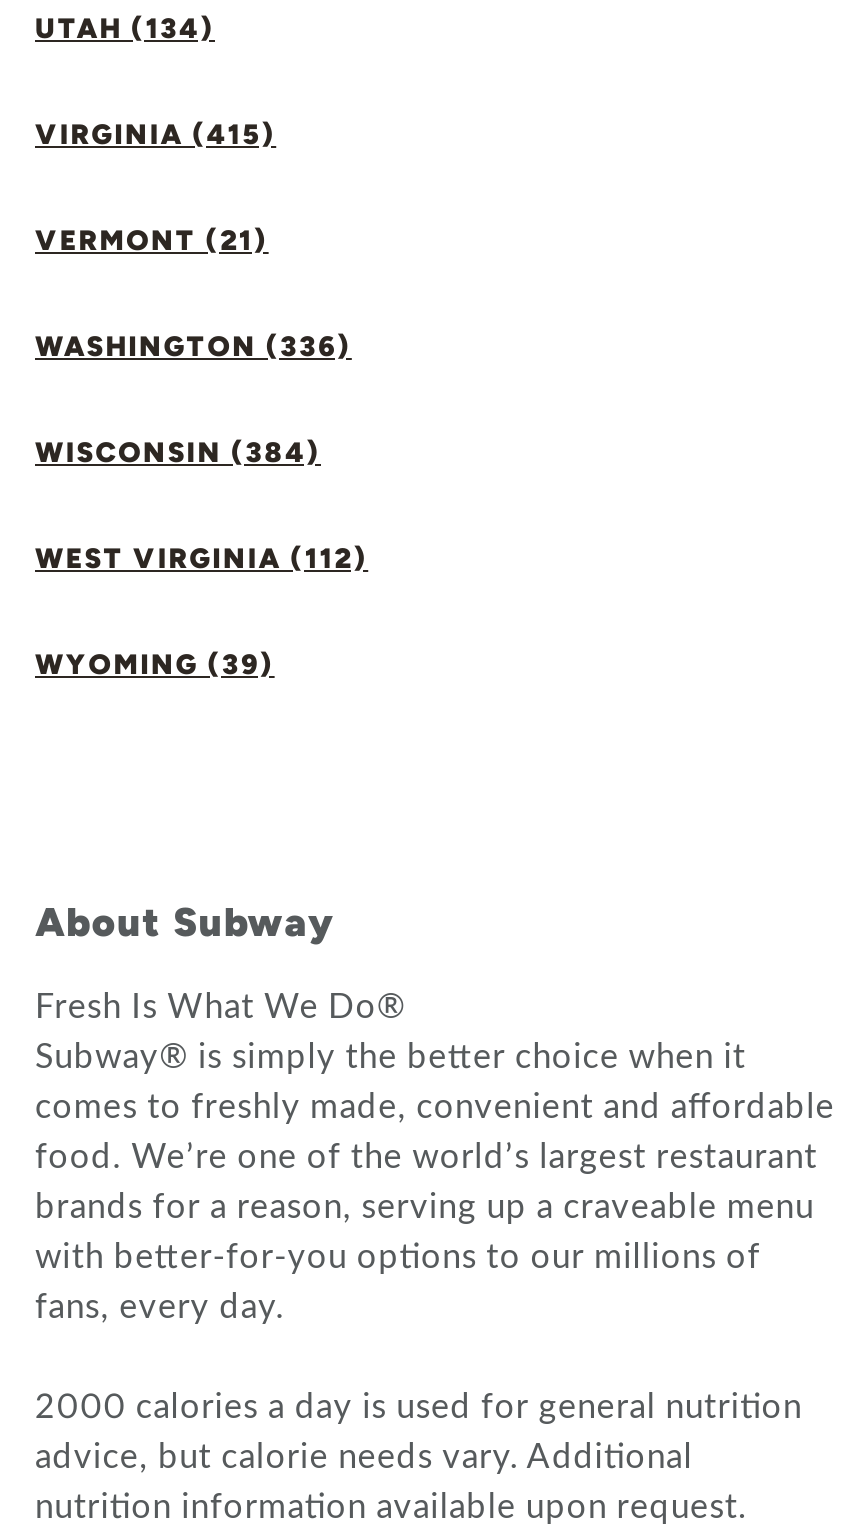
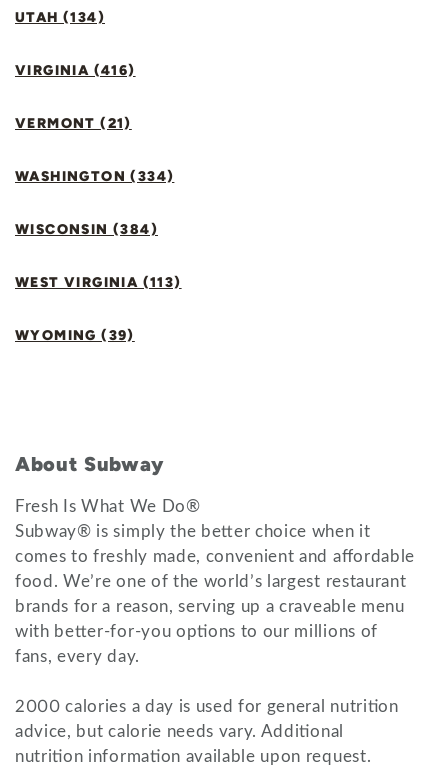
- VIRGINIA (415)
+ VIRGINIA (416)

- WASHINGTON (336)
+ WASHINGTON (334)

- WEST VIRGINIA (112)
+ WEST VIRGINIA (113)
